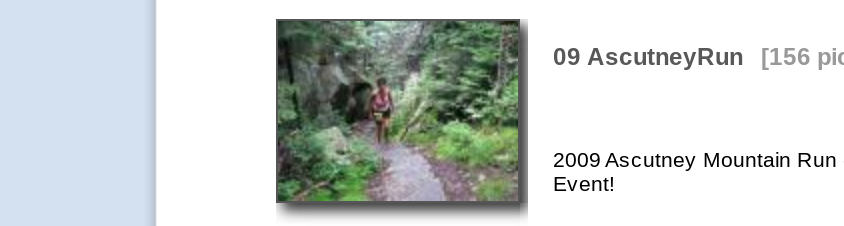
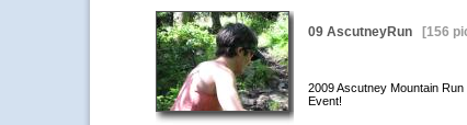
- [image]
+ [image]
